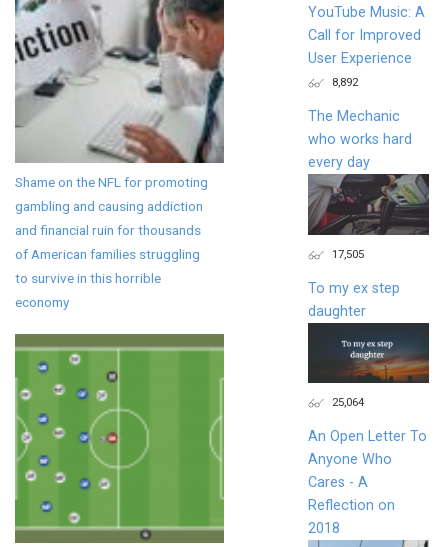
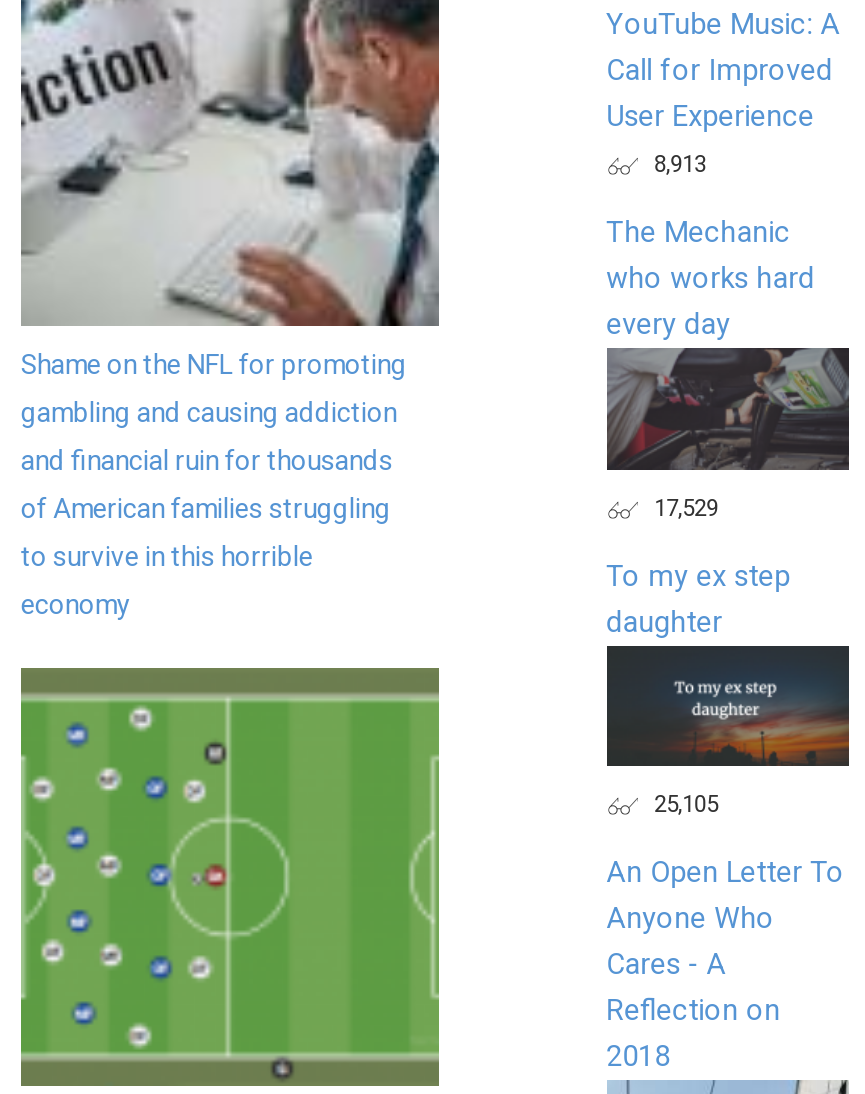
- 8,892
+ 8,913

- 17,505
+ 17,529

- 25,064
+ 25,105
